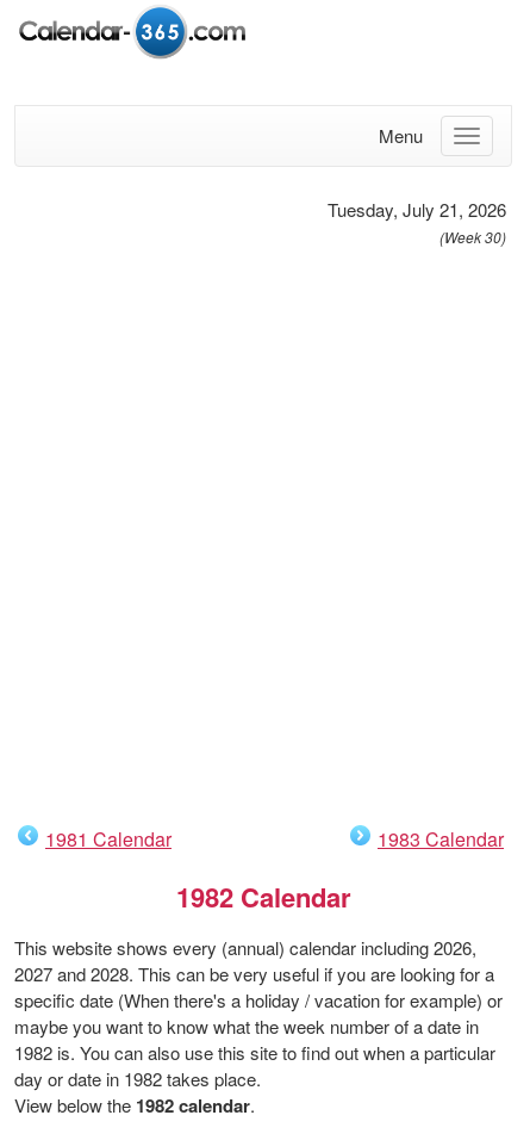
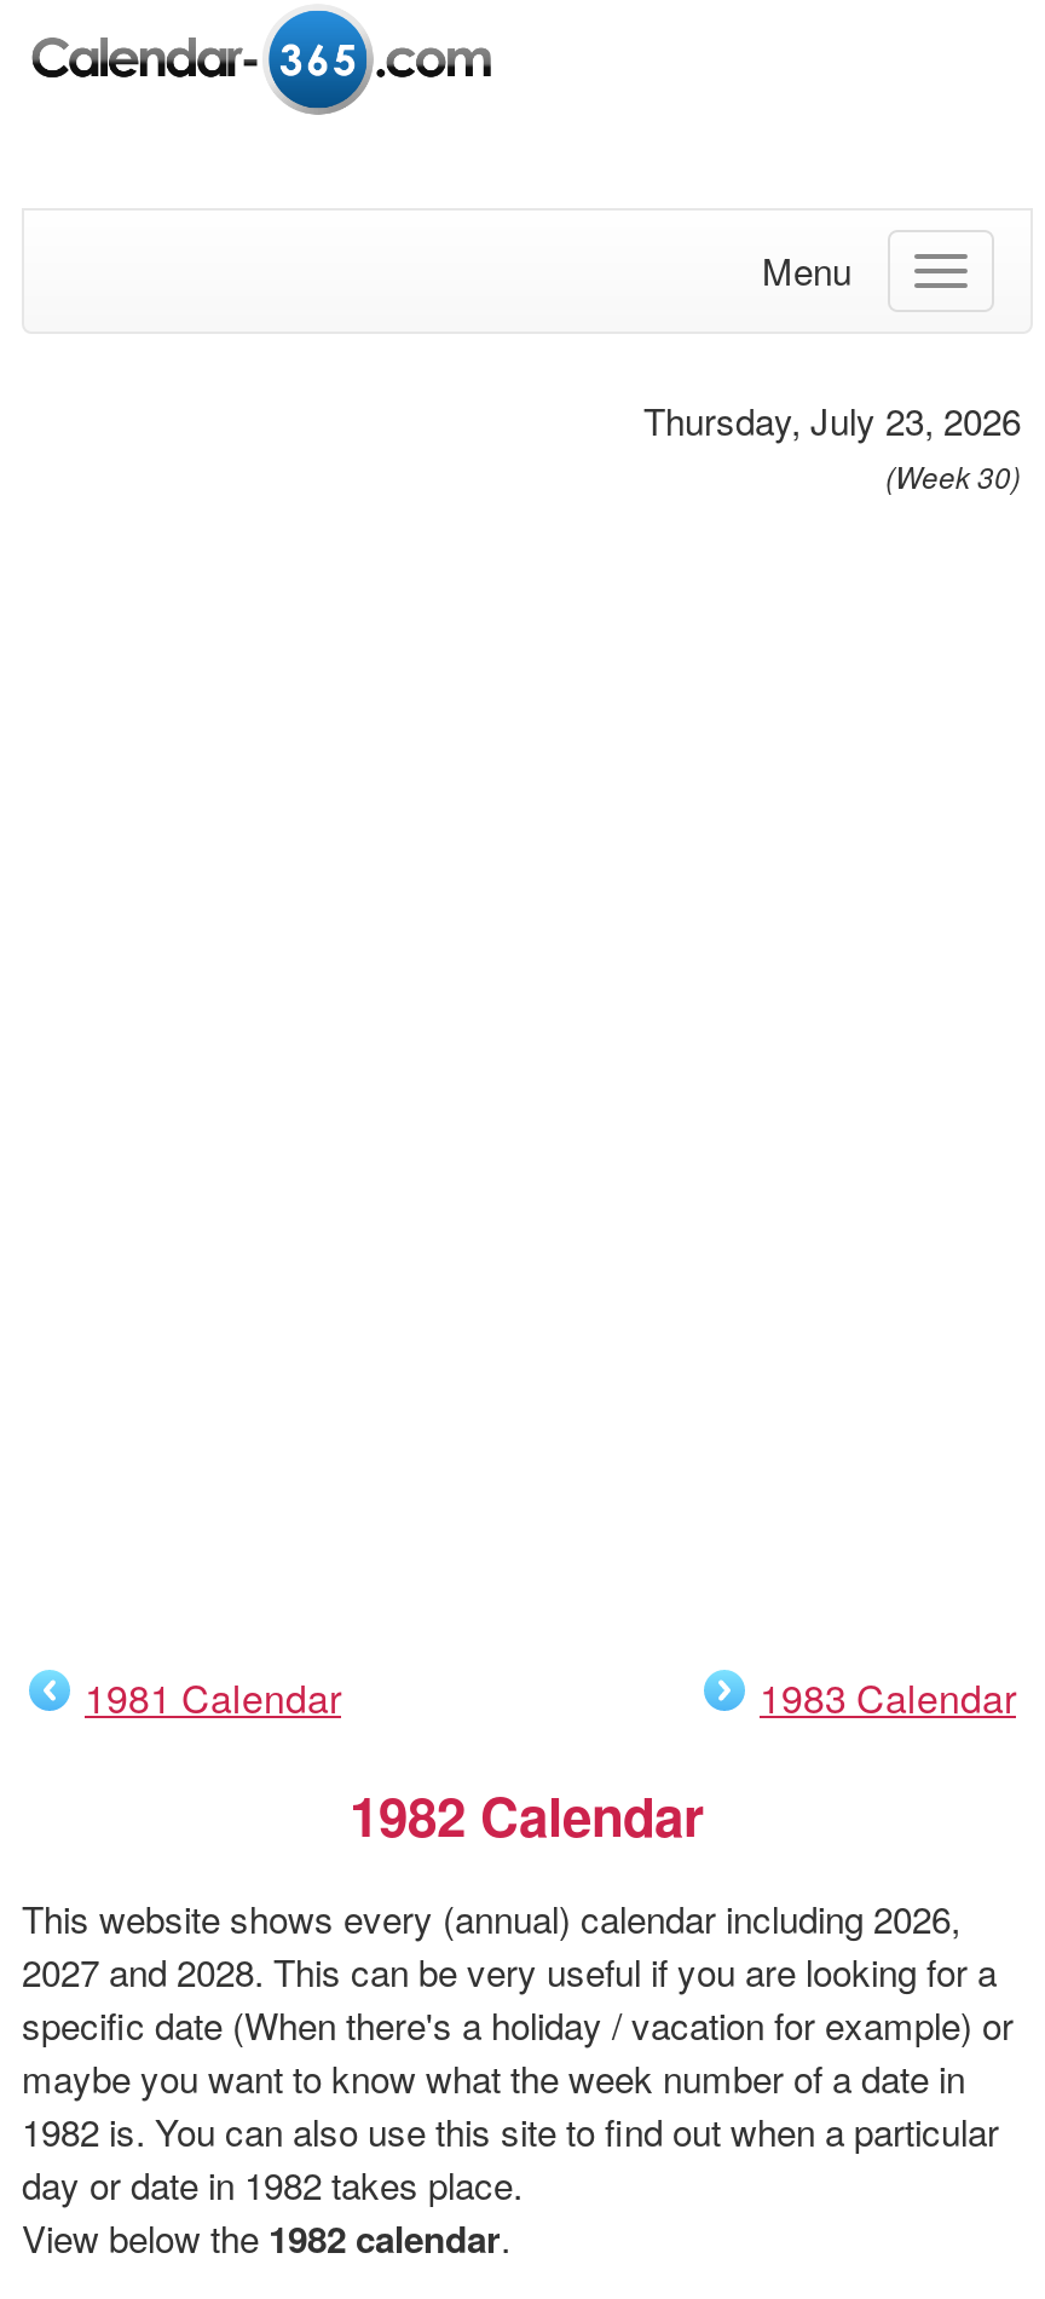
- Tuesday, July 21, 2026
+ Thursday, July 23, 2026
